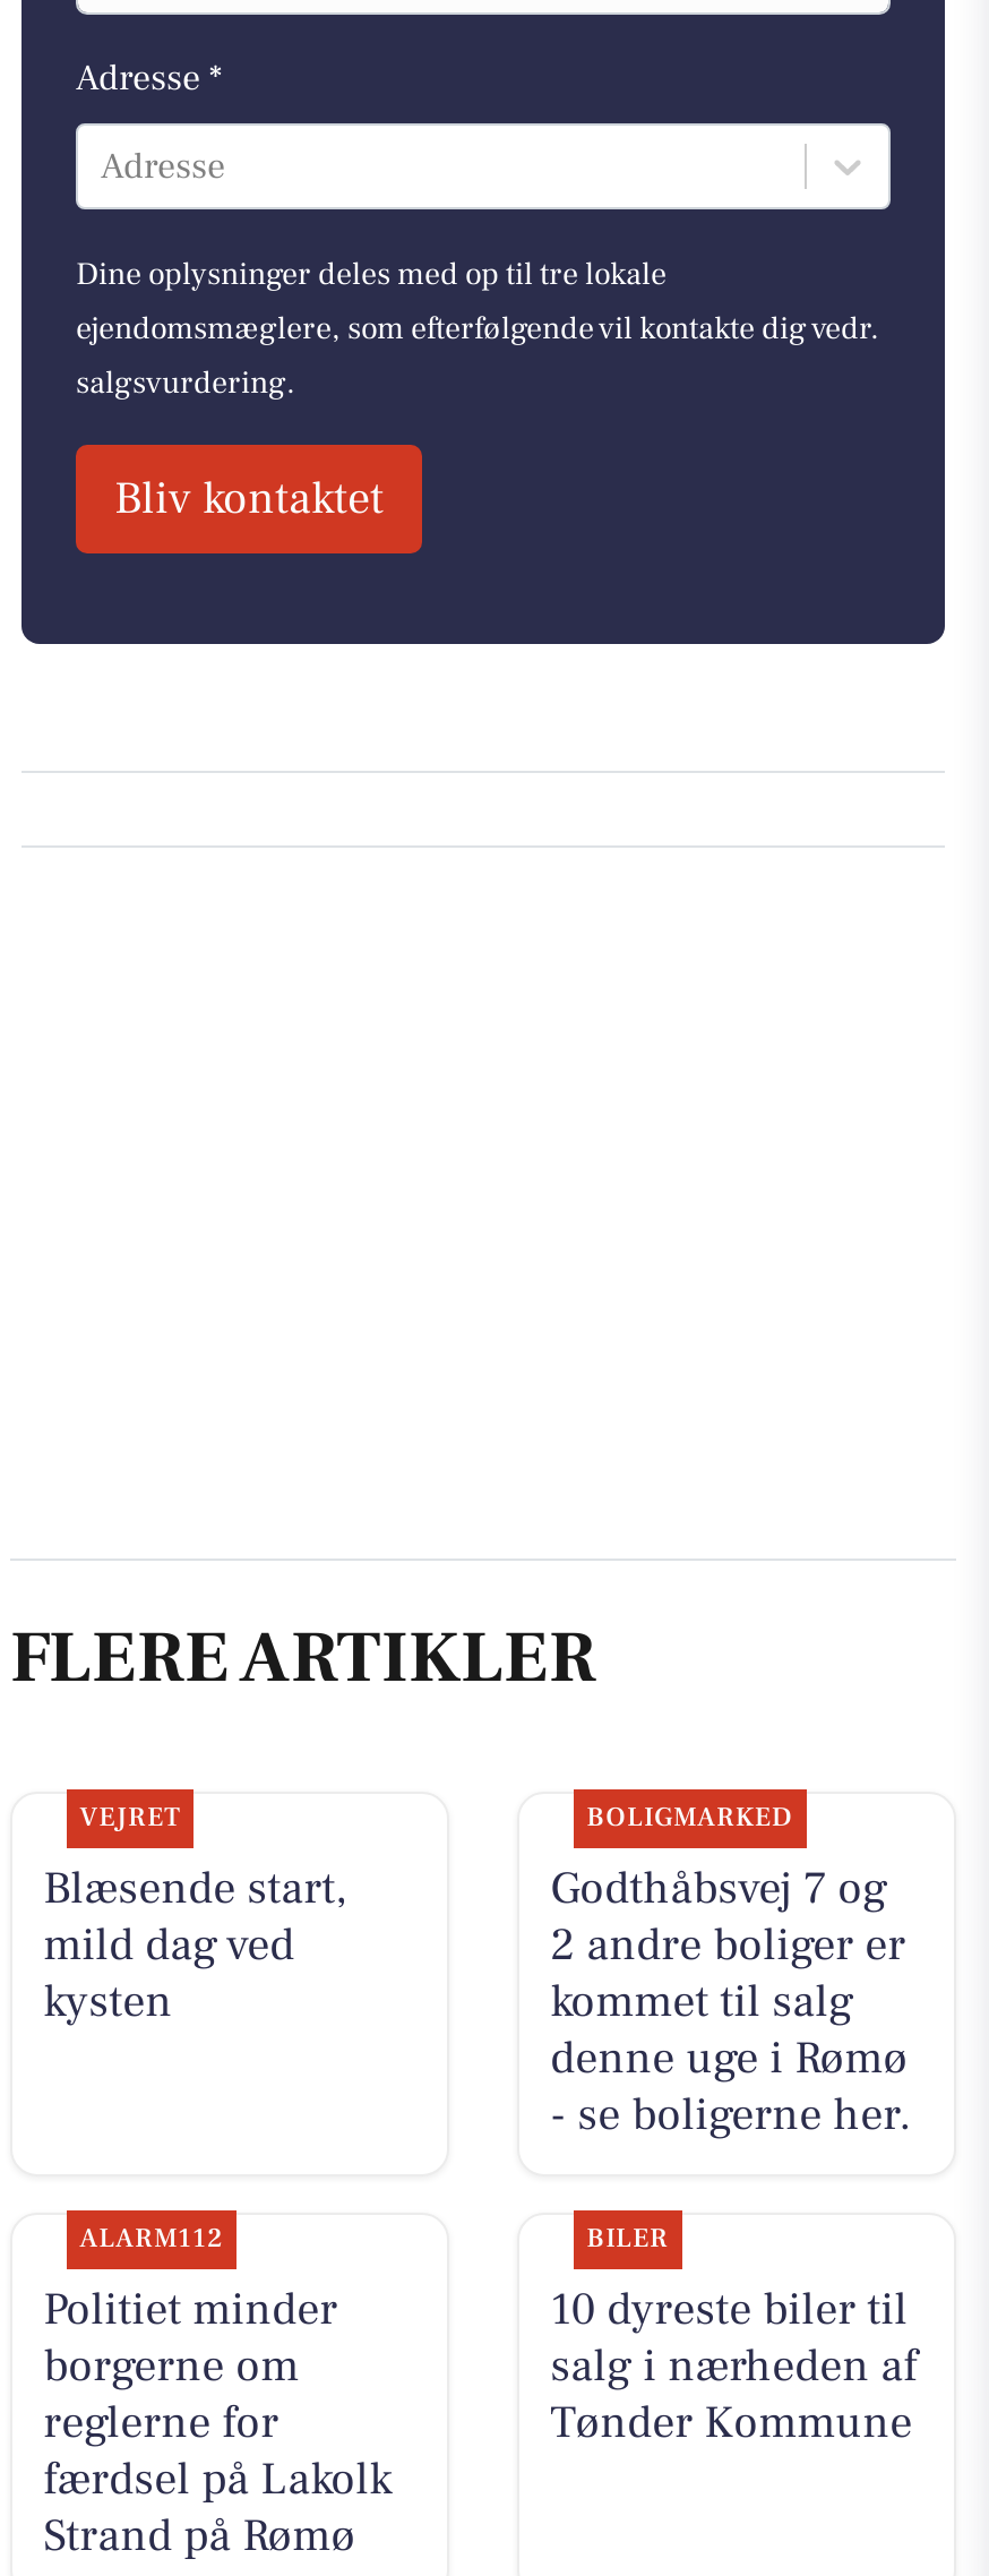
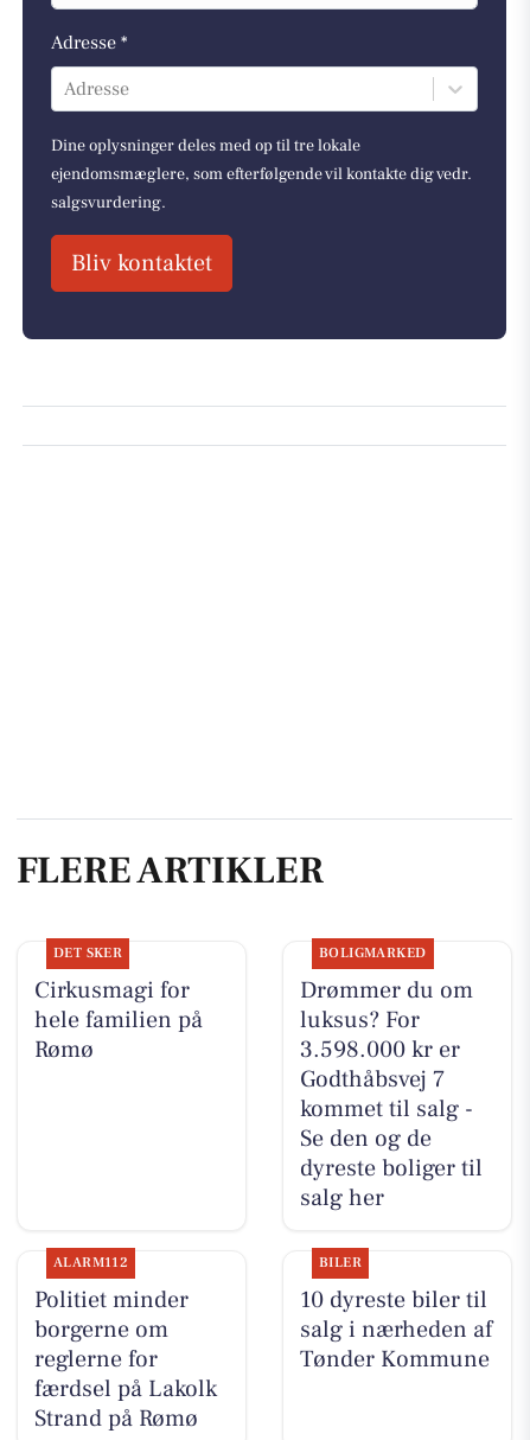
- VEJRET
- Blæsende start,
- mild dag ved
- kysten
+ DET SKER
+ Cirkusmagi for
+ hele familien på
+ Rømø

- Godthåbsvej 7 og
- 2 andre boliger er
- kommet til salg
- denne uge i Rømø
- - se boligerne her.
+ Drømmer du om
+ luksus? For
+ 3.598.000 kr er
+ Godthåbsvej 7
+ kommet til salg -
+ Se den og de
+ dyreste boliger til
+ salg her
